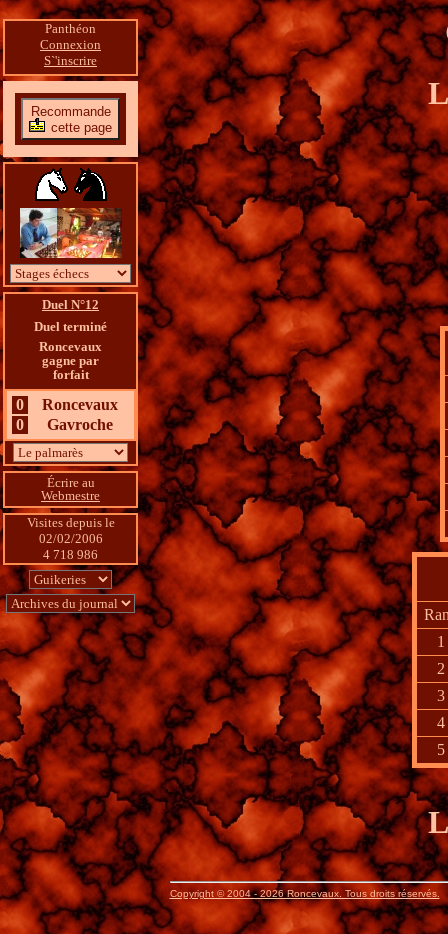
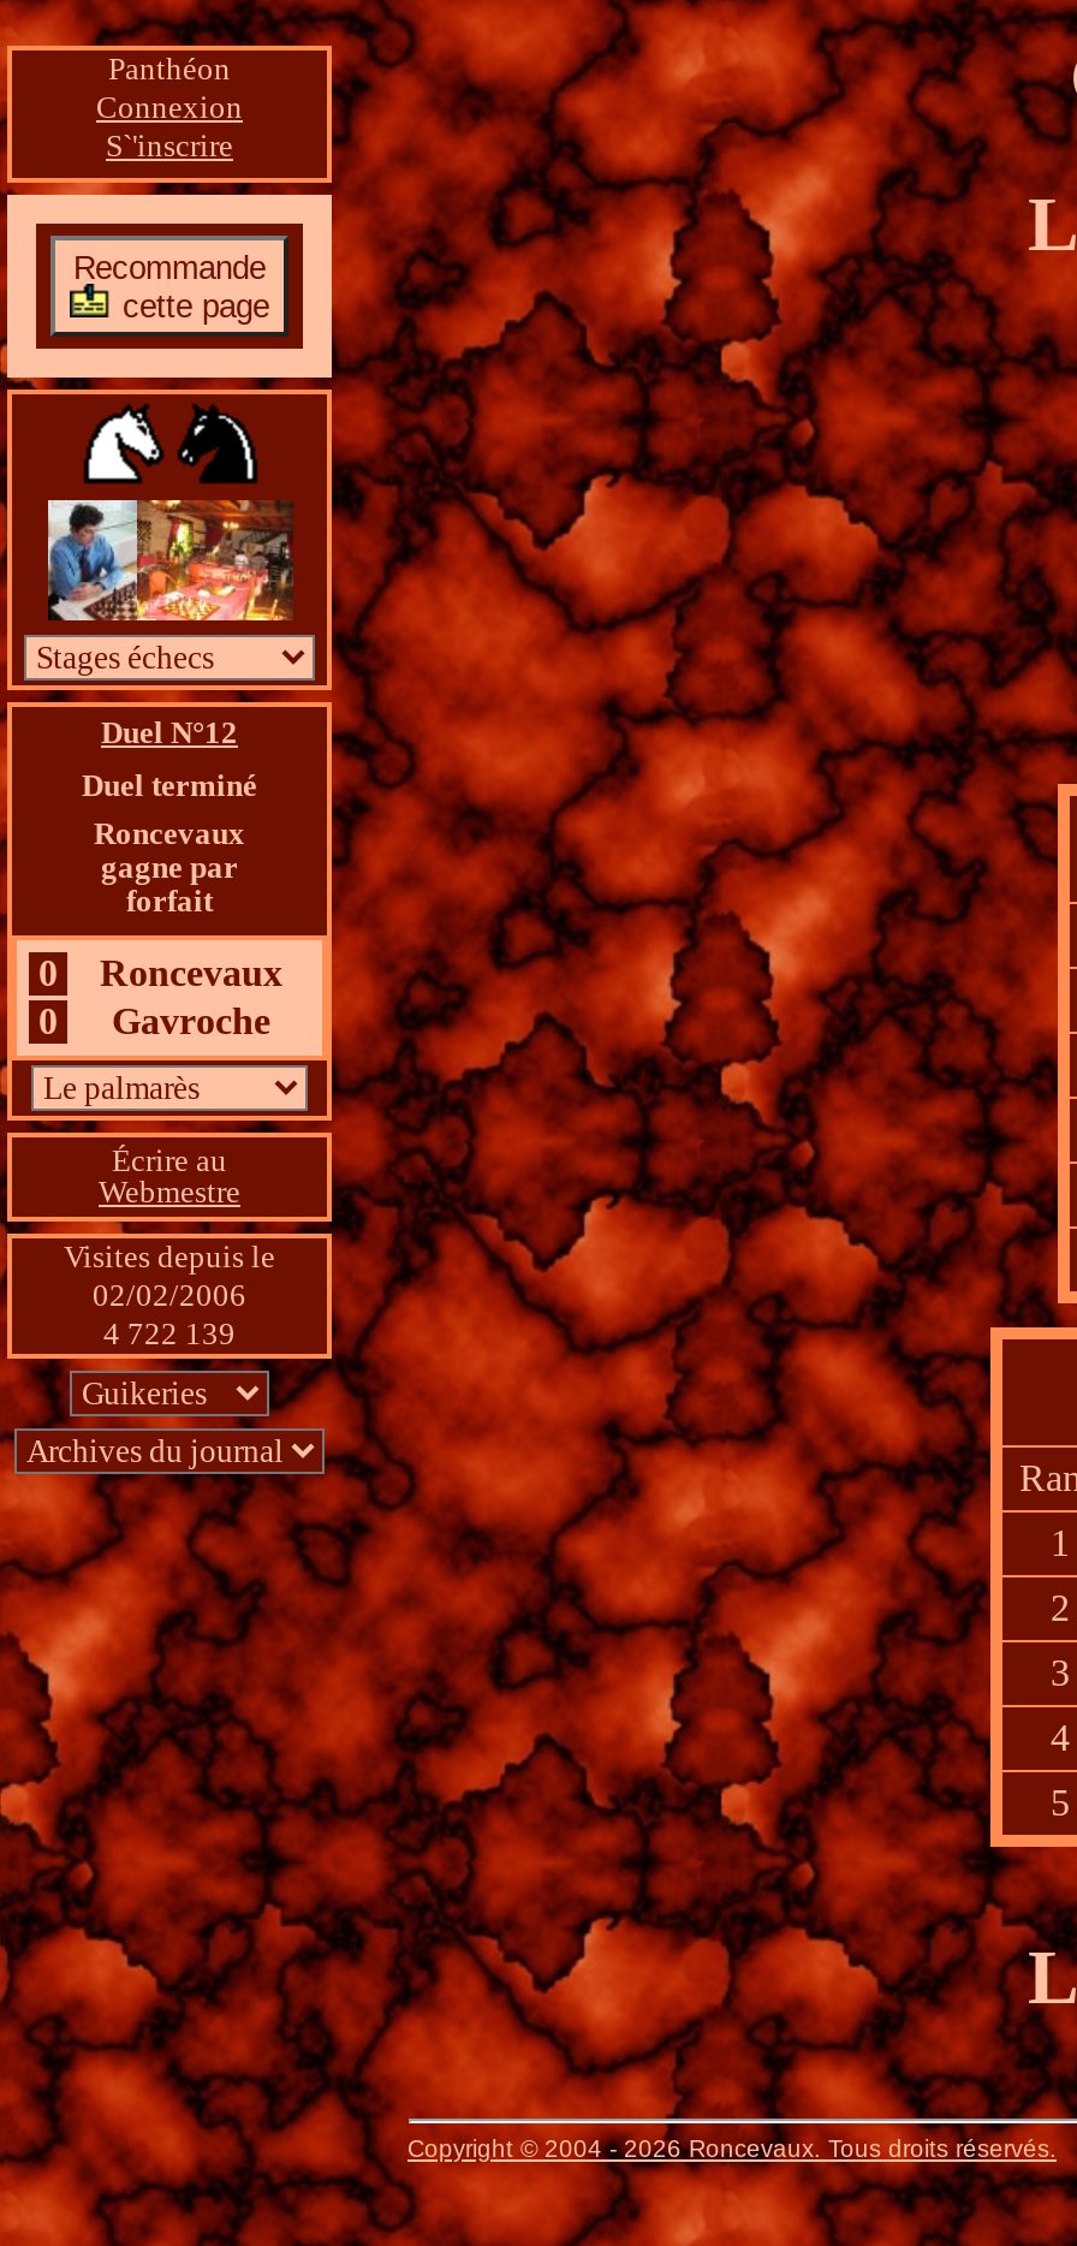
- 4 718 986
+ 4 722 139
